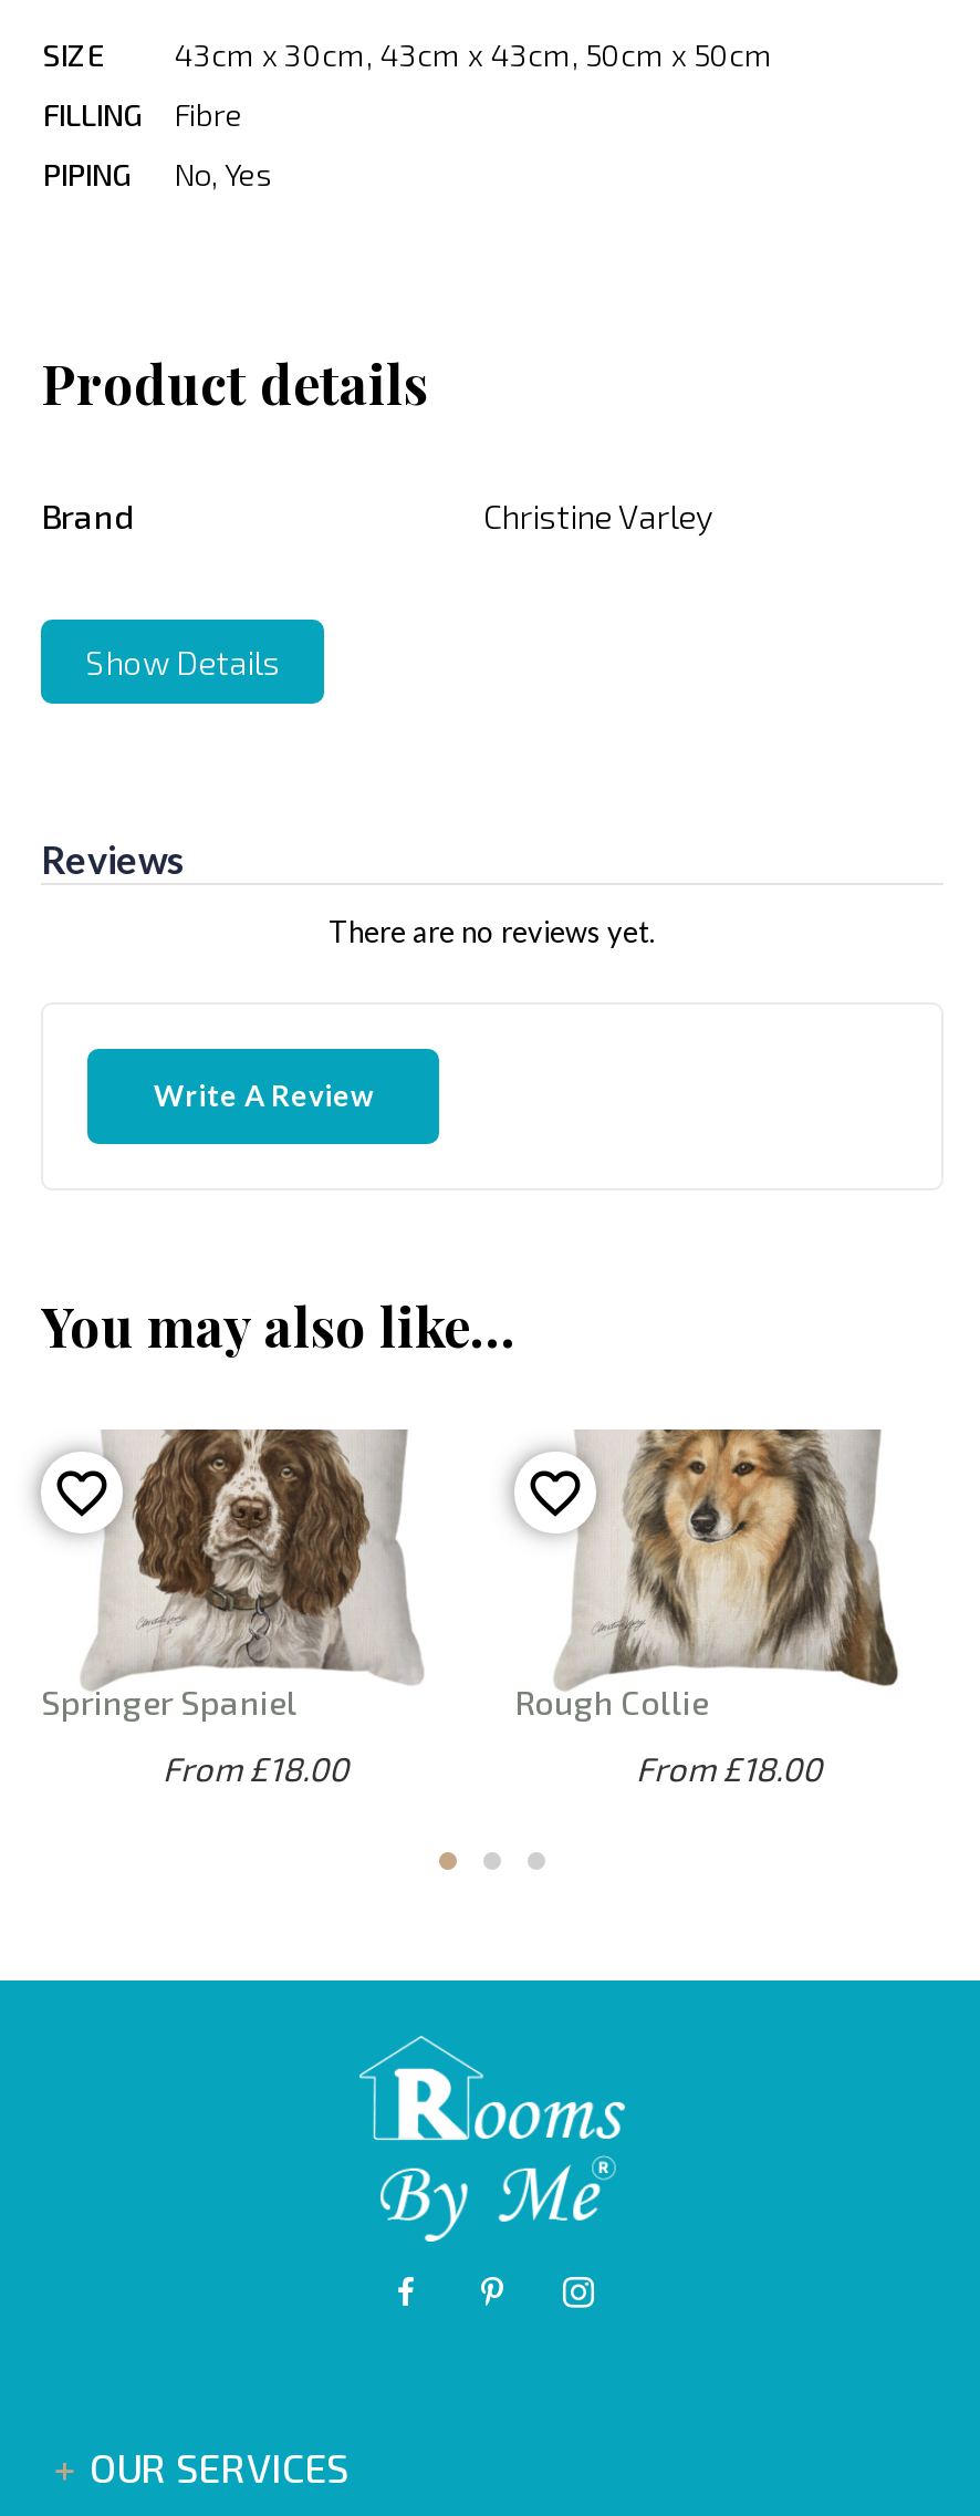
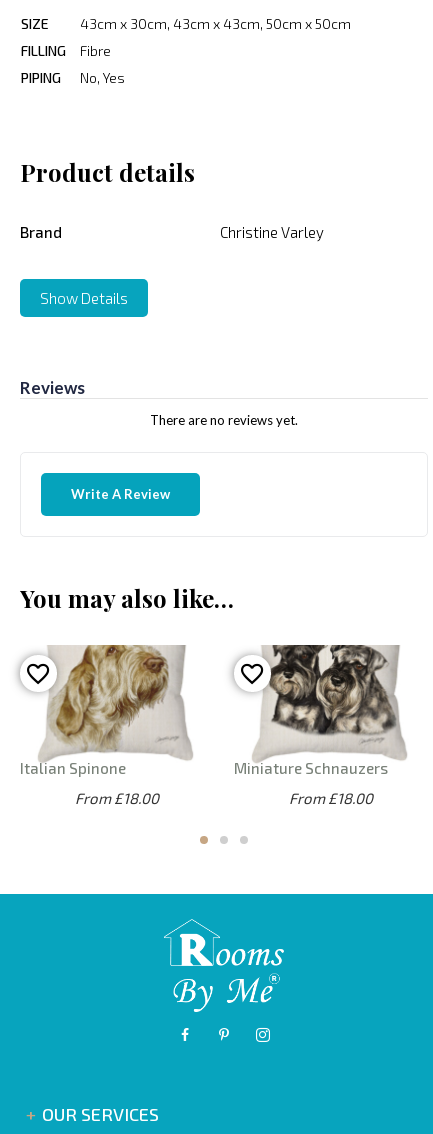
- [image]
- Springer Spaniel
+ [image]
+ Italian Spinone

- [image]
- Rough Collie
+ [image]
+ Miniature Schnauzers
